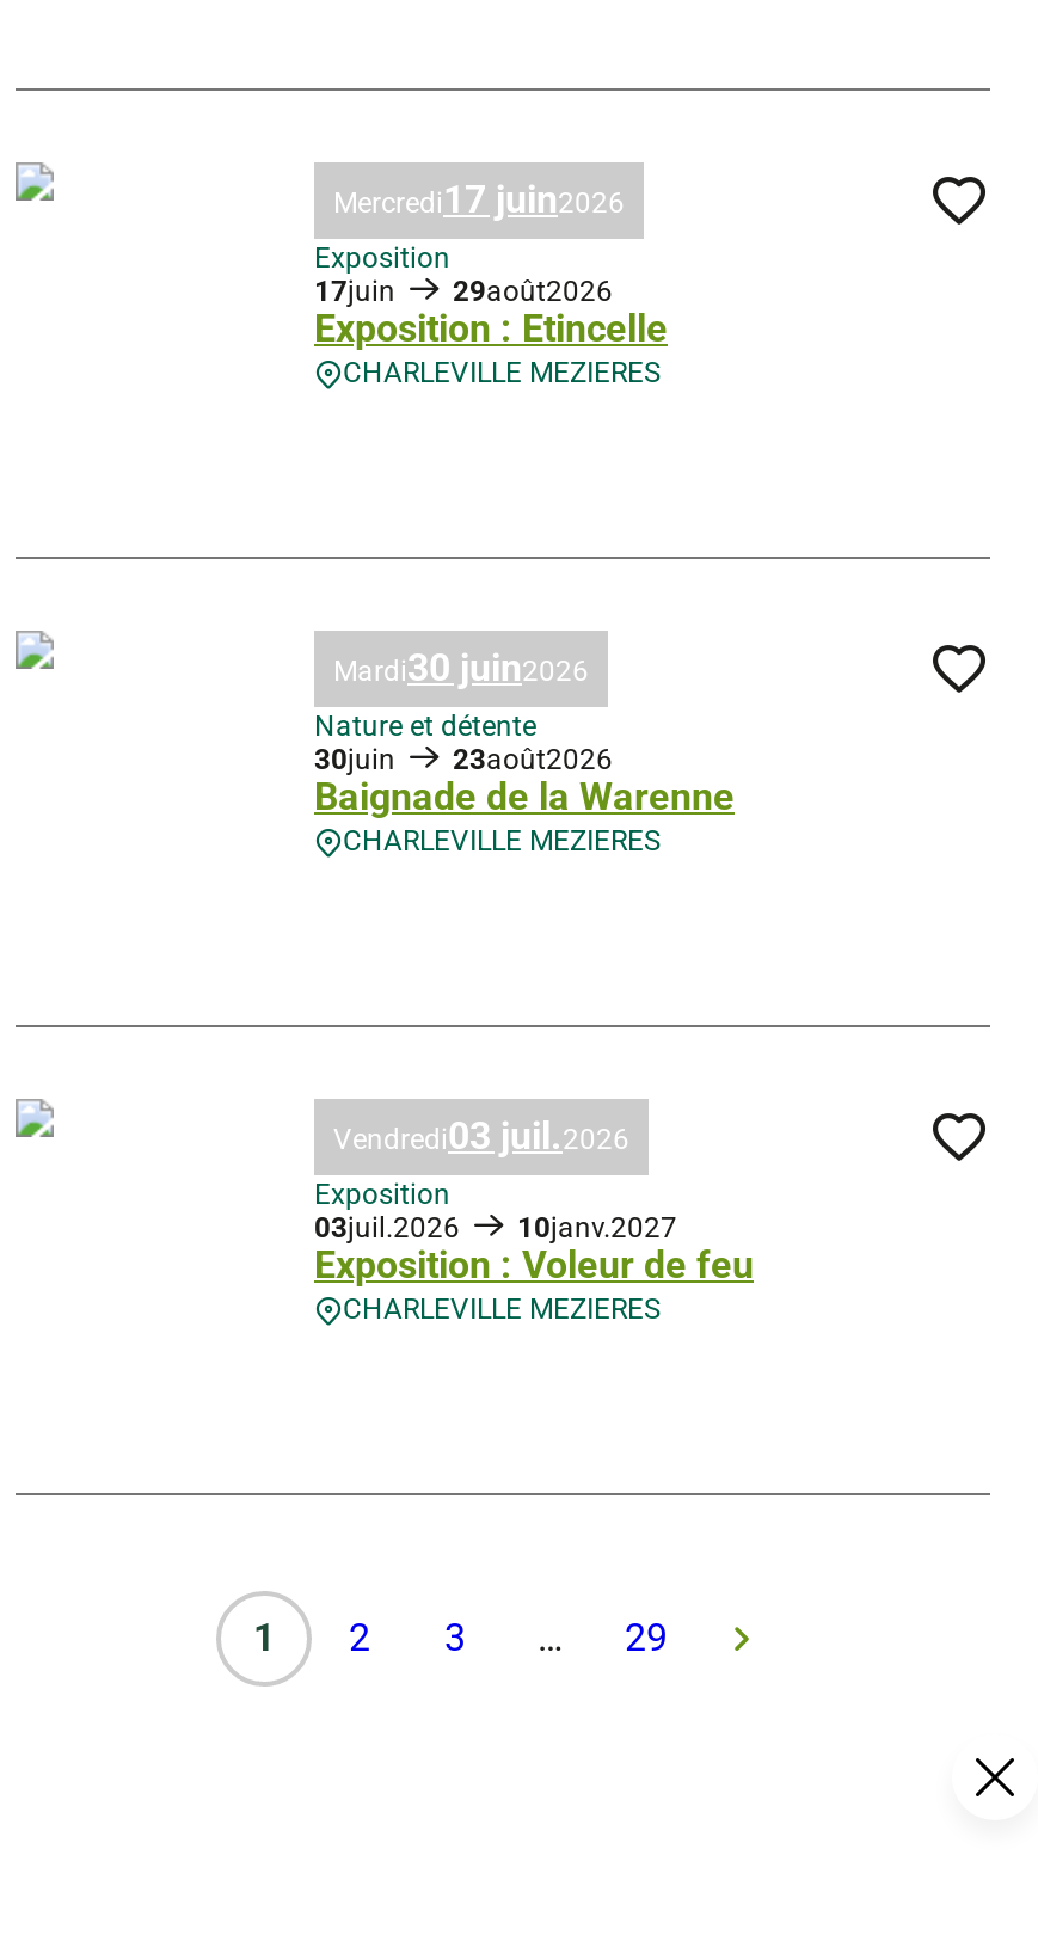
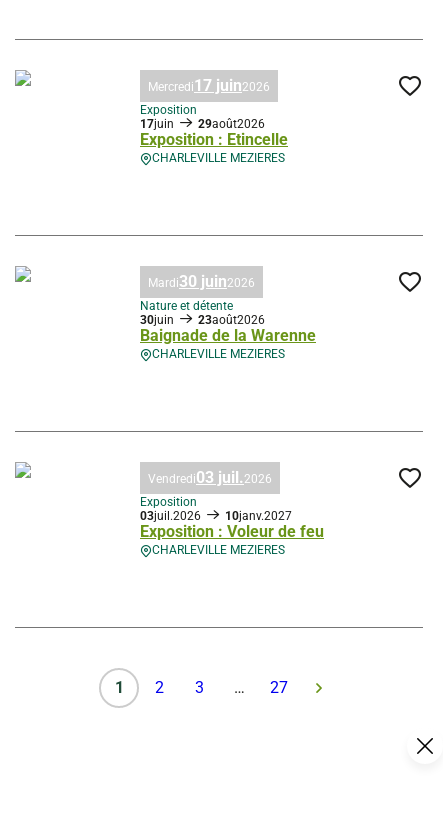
- 29
+ 27
